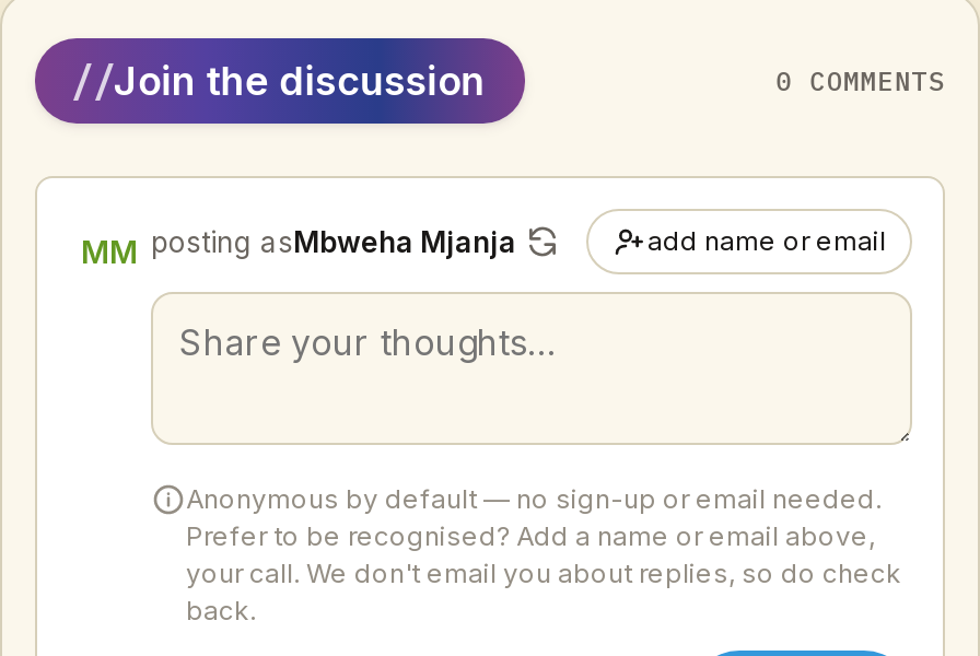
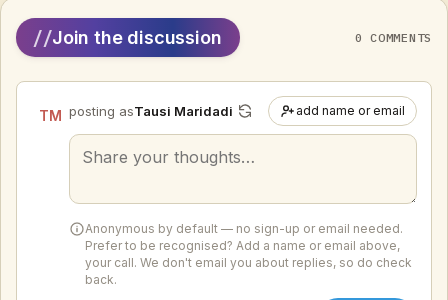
- MM posting asMbweha Mjanja
+ TM posting asTausi Maridadi
